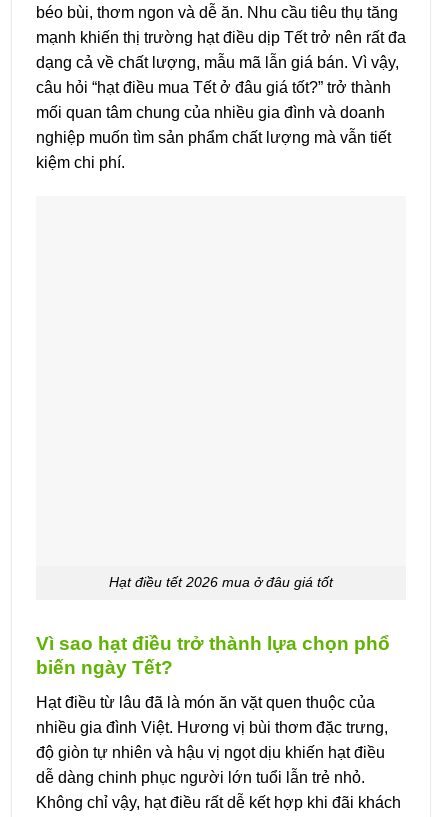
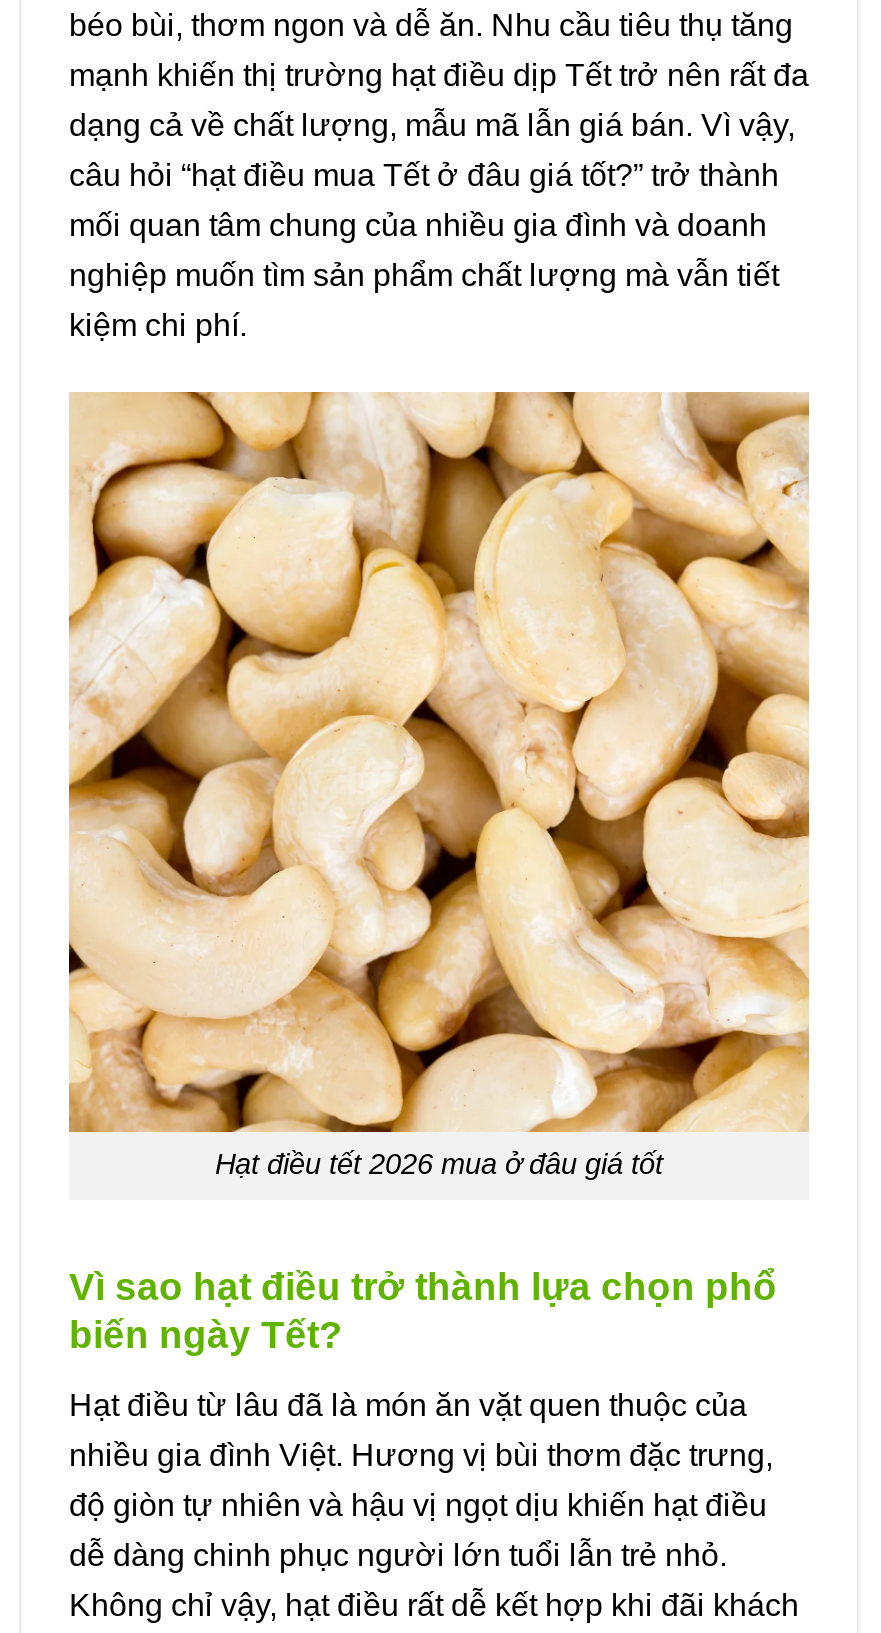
+ [image]
